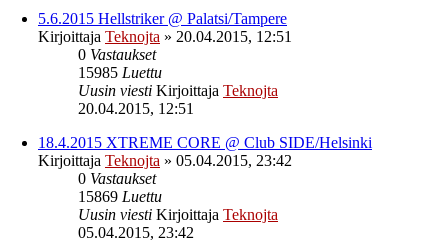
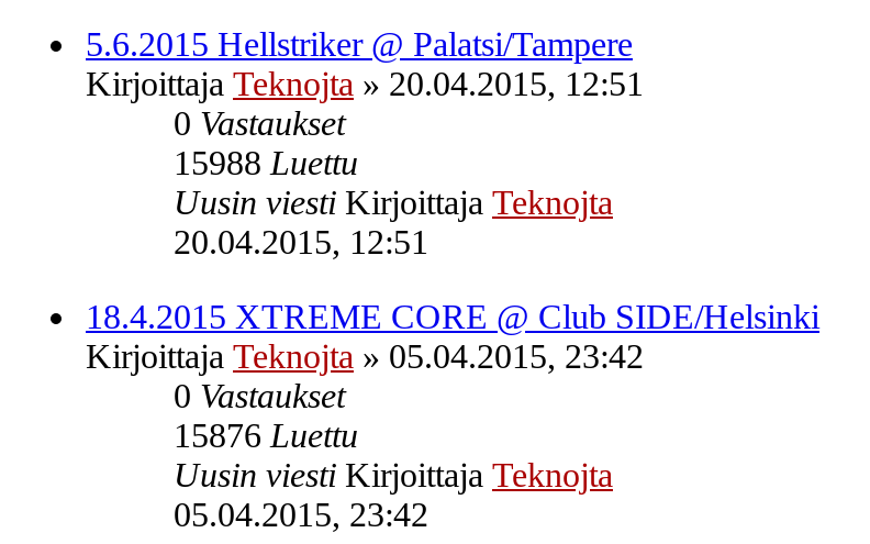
- 15985 Luettu
+ 15988 Luettu

- 15869 Luettu
+ 15876 Luettu
